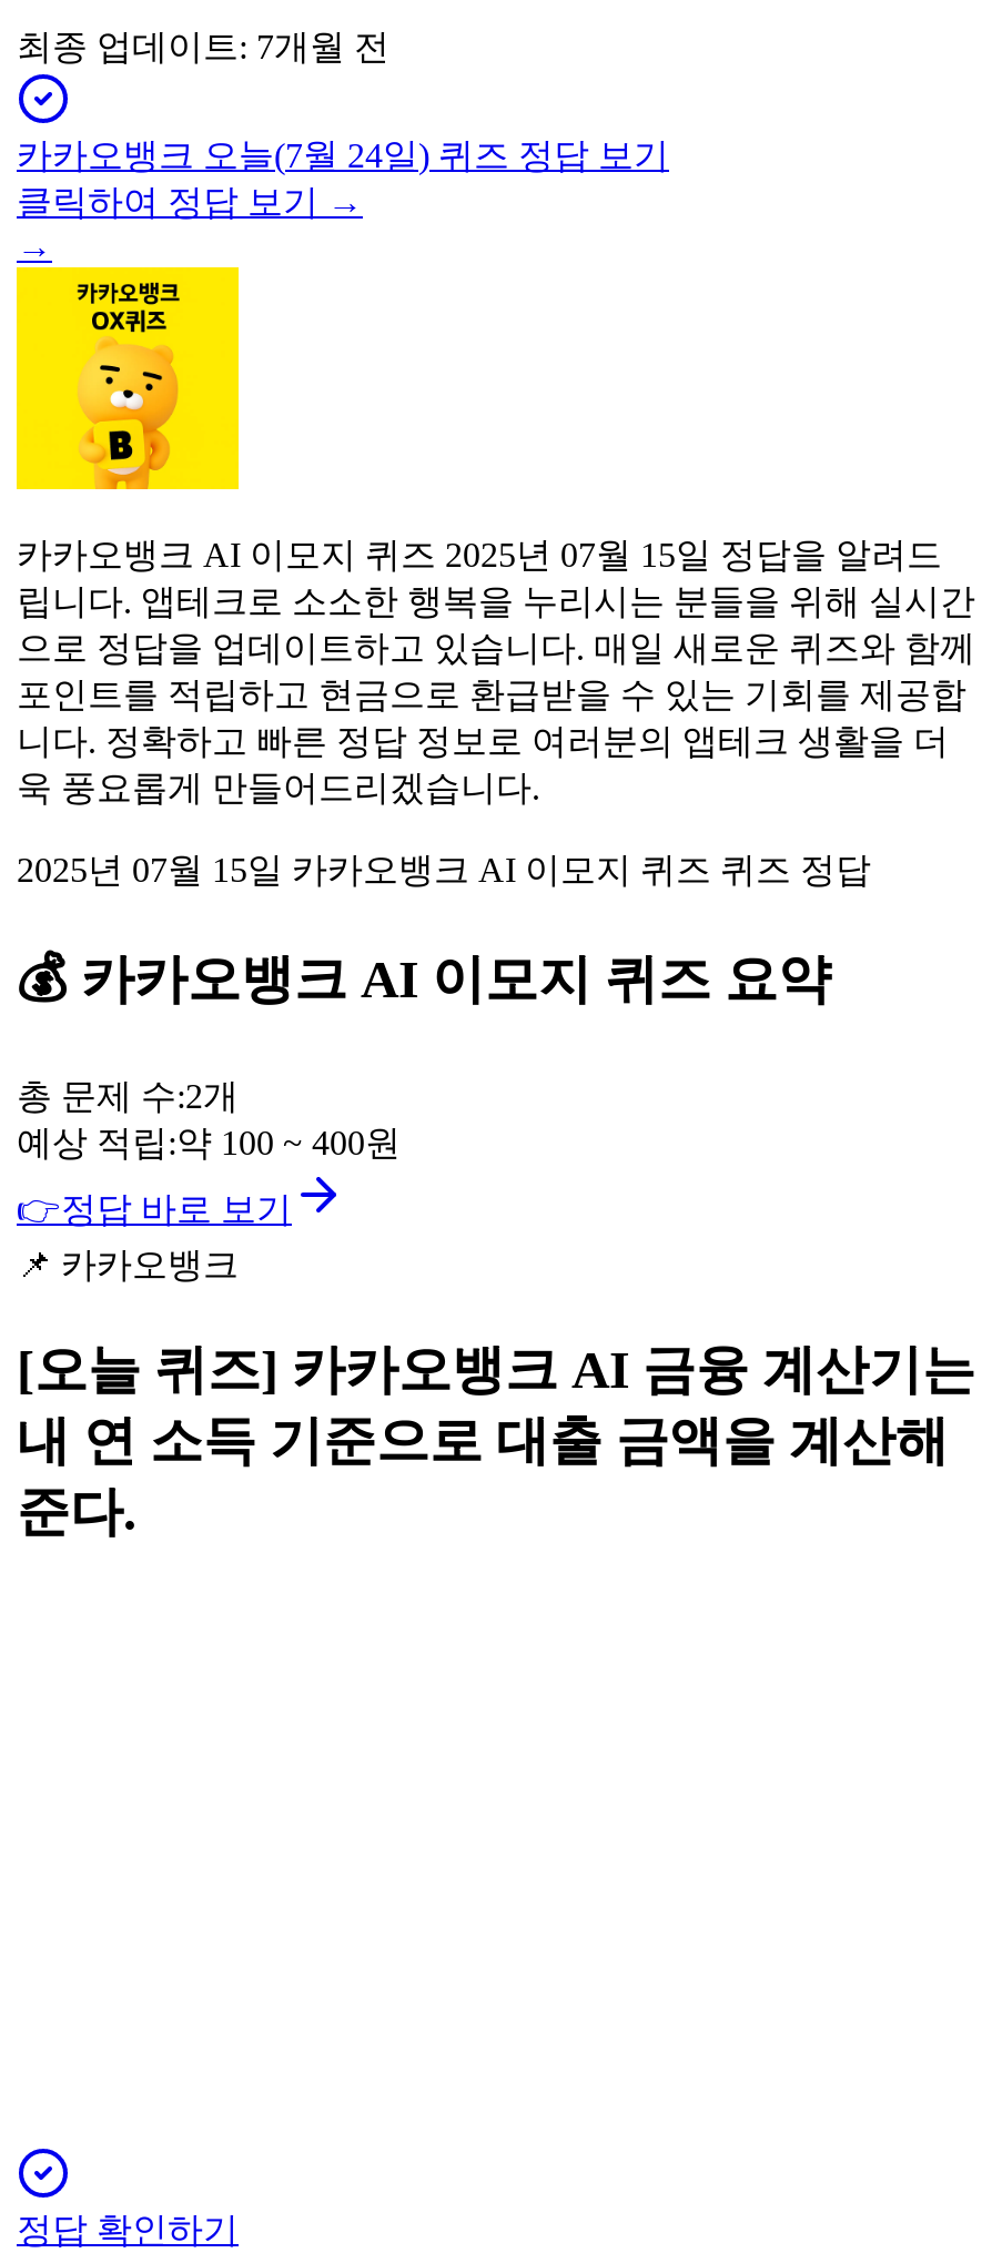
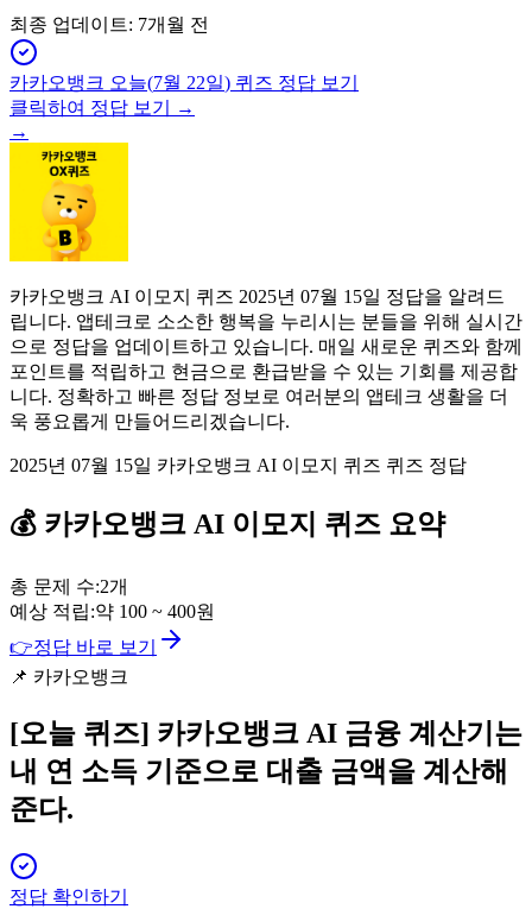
- 카카오뱅크 오늘(7월 24일) 퀴즈 정답 보기
+ 카카오뱅크 오늘(7월 22일) 퀴즈 정답 보기
